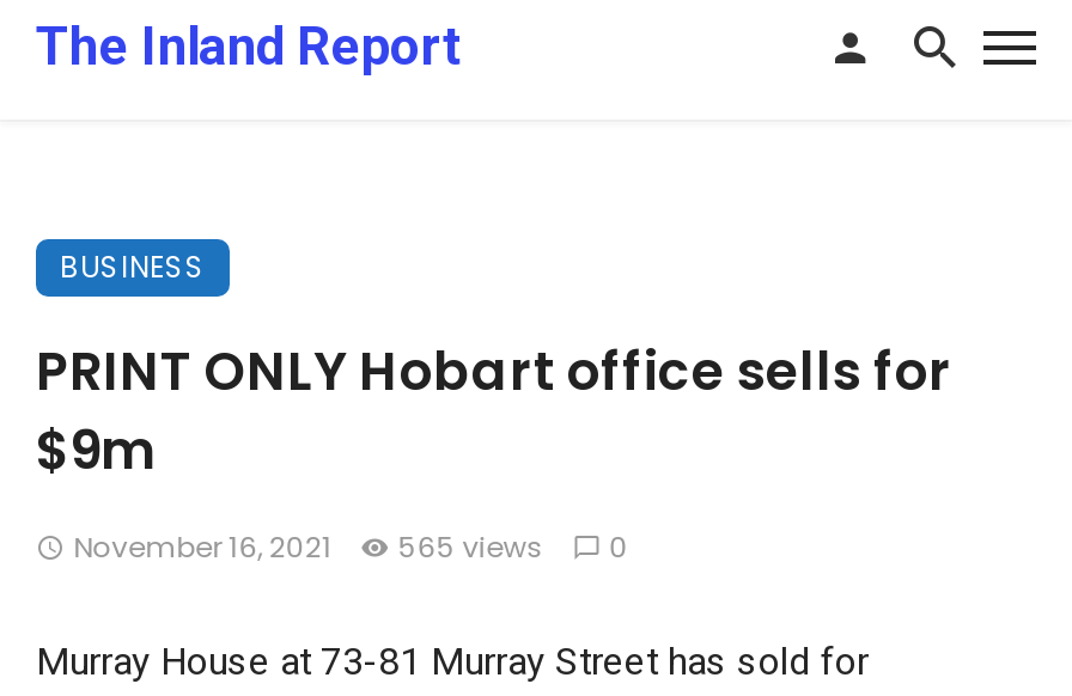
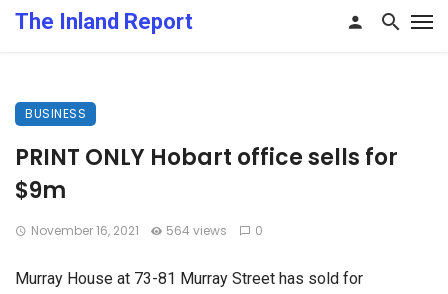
- November 16, 2021 565 views 0
+ November 16, 2021 564 views 0
